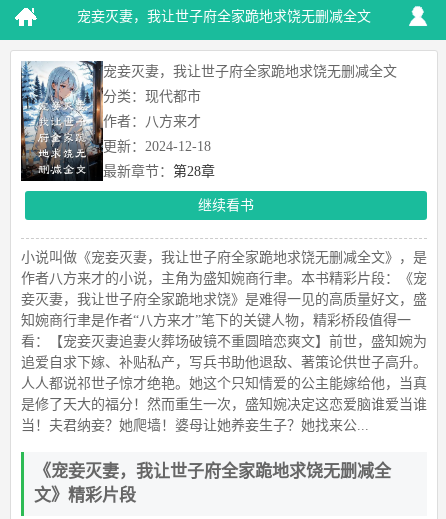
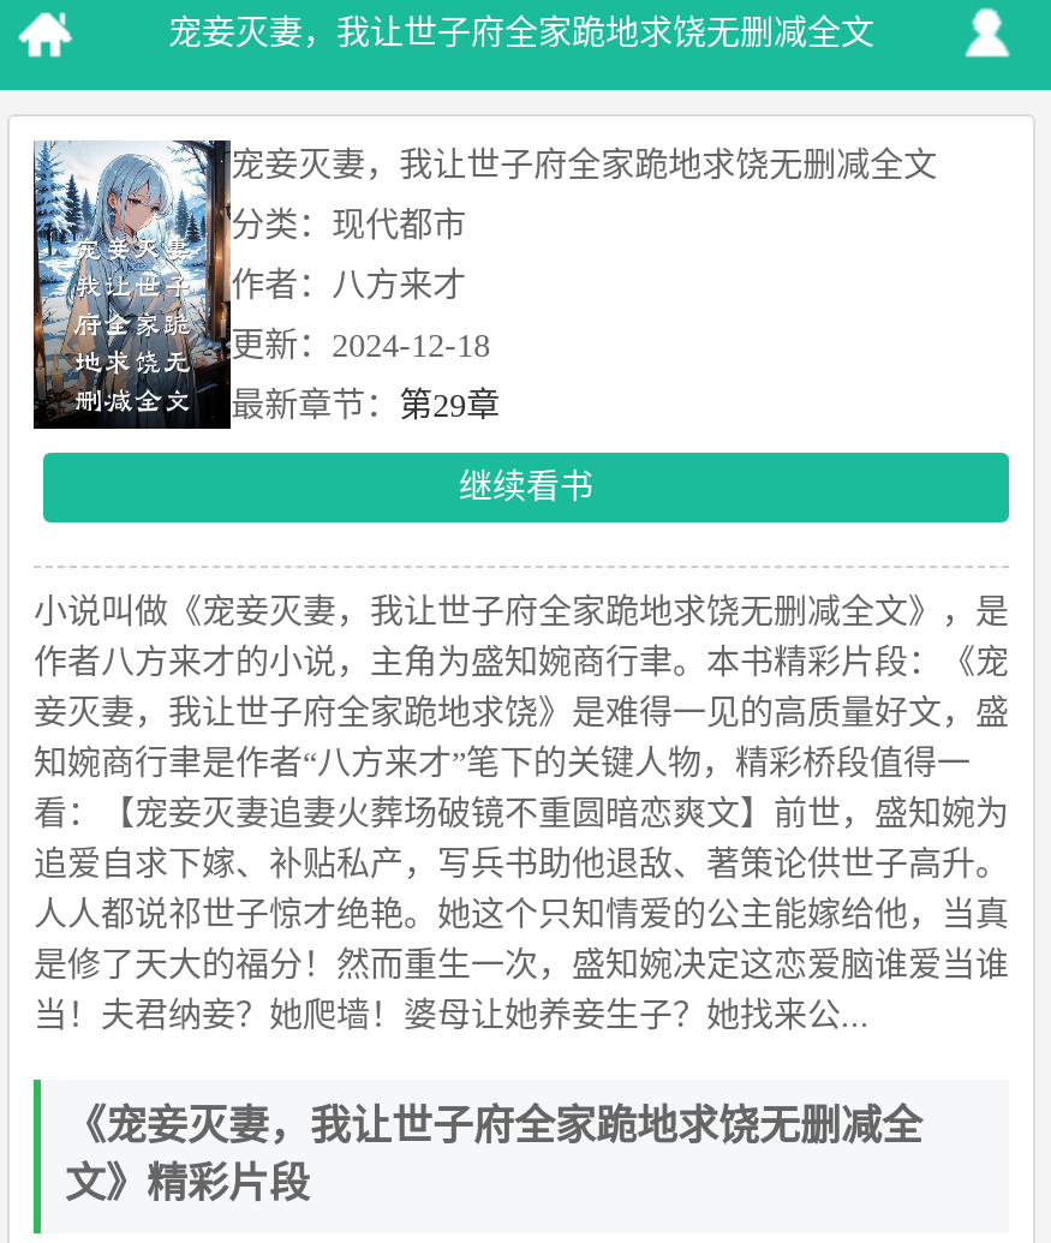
- 最新章节：第28章
+ 最新章节：第29章
